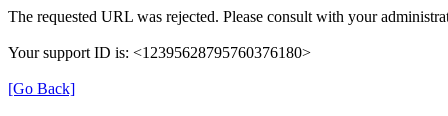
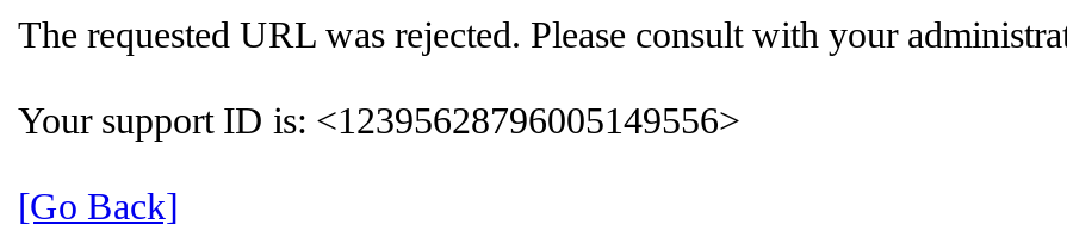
- Your support ID is: <12395628795760376180>
+ Your support ID is: <12395628796005149556>
